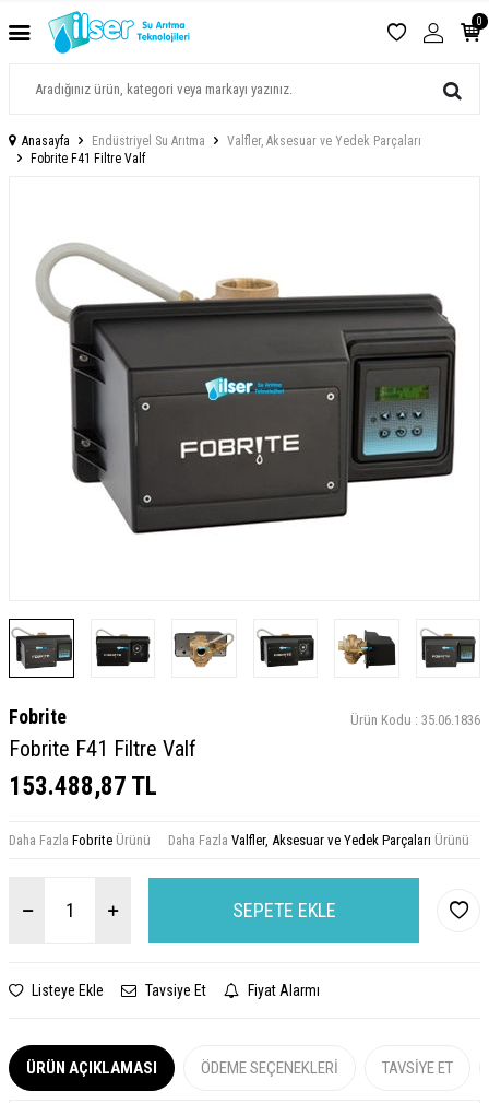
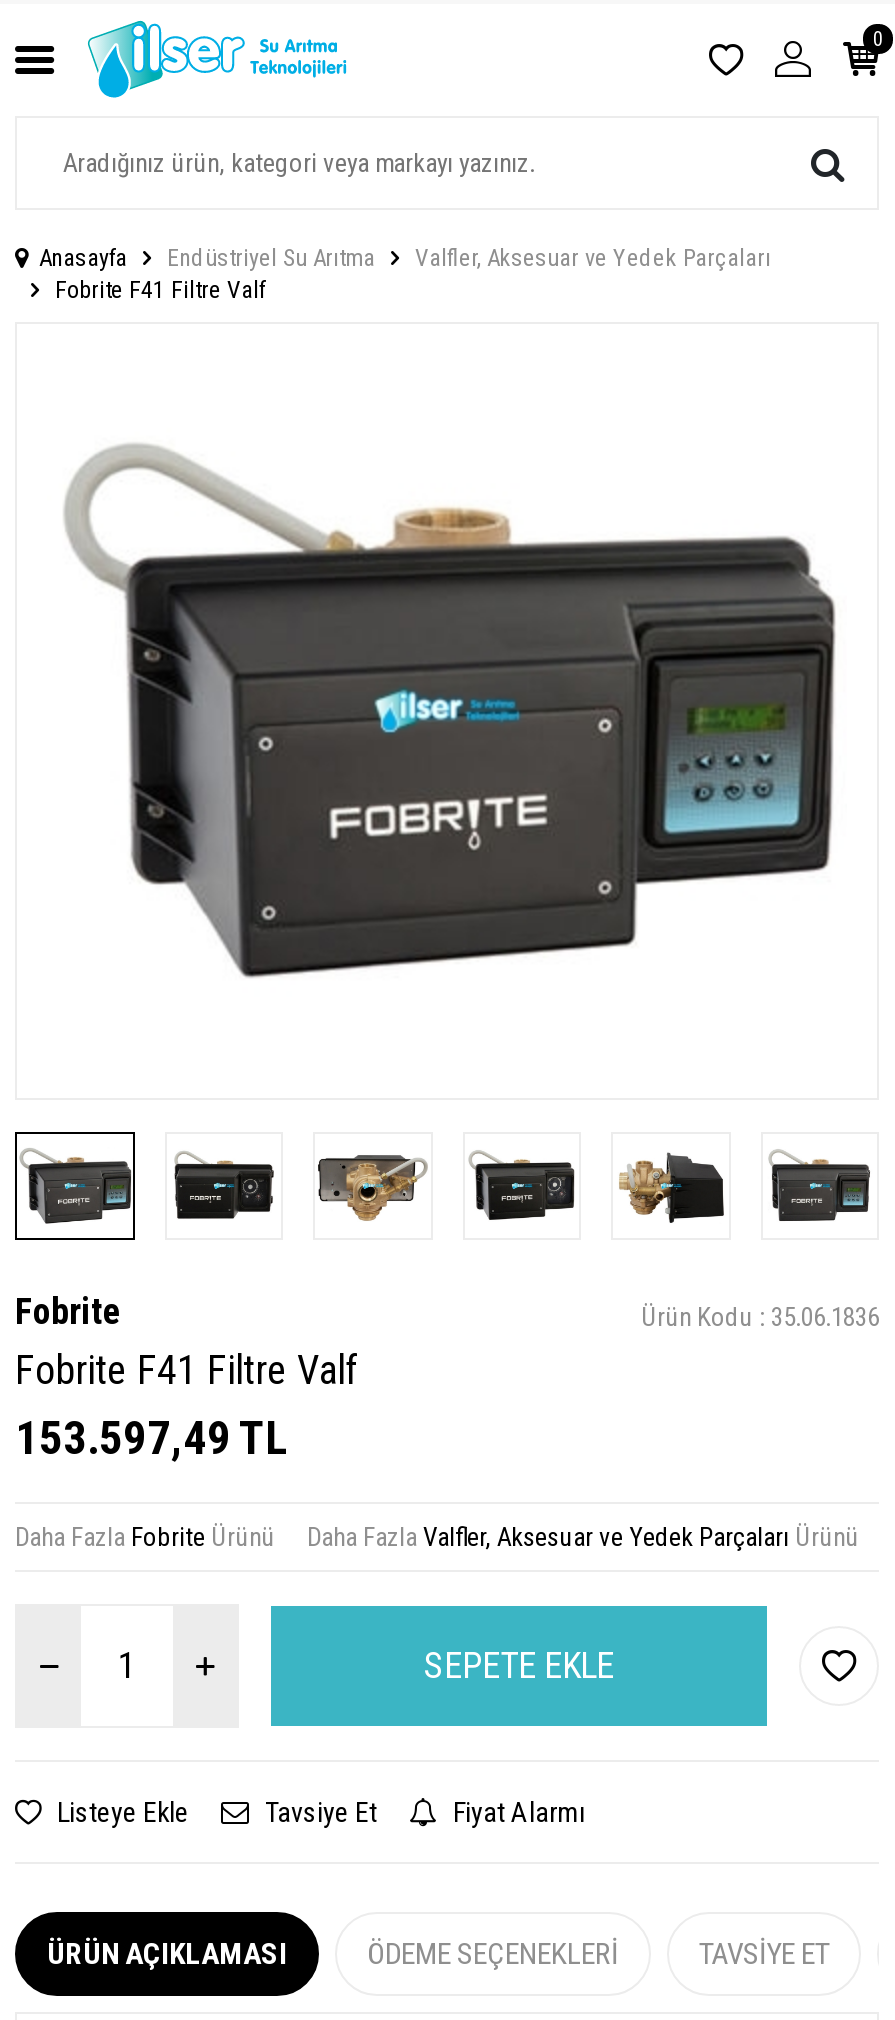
- 153.488,87 TL
+ 153.597,49 TL
